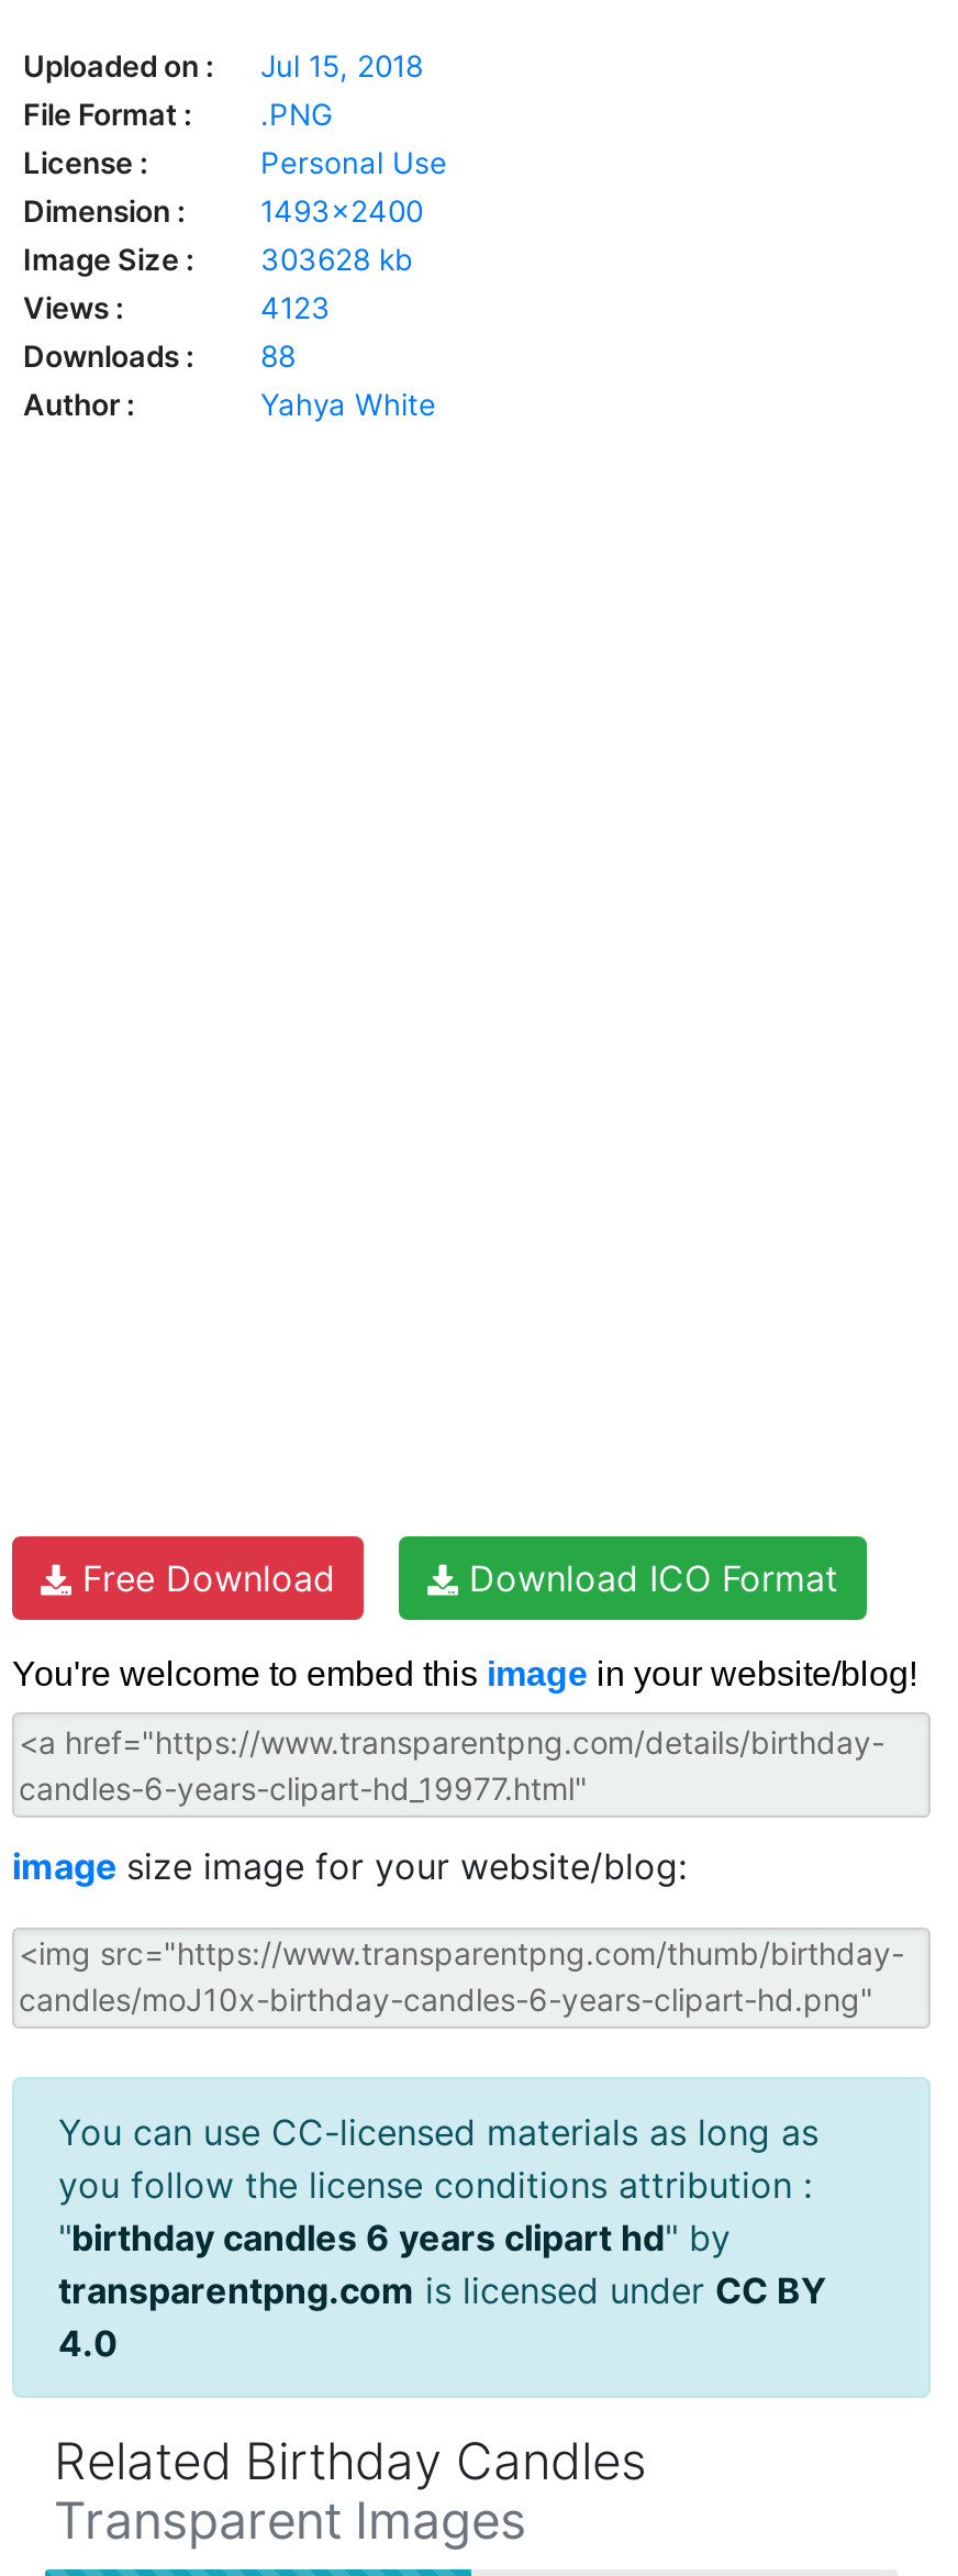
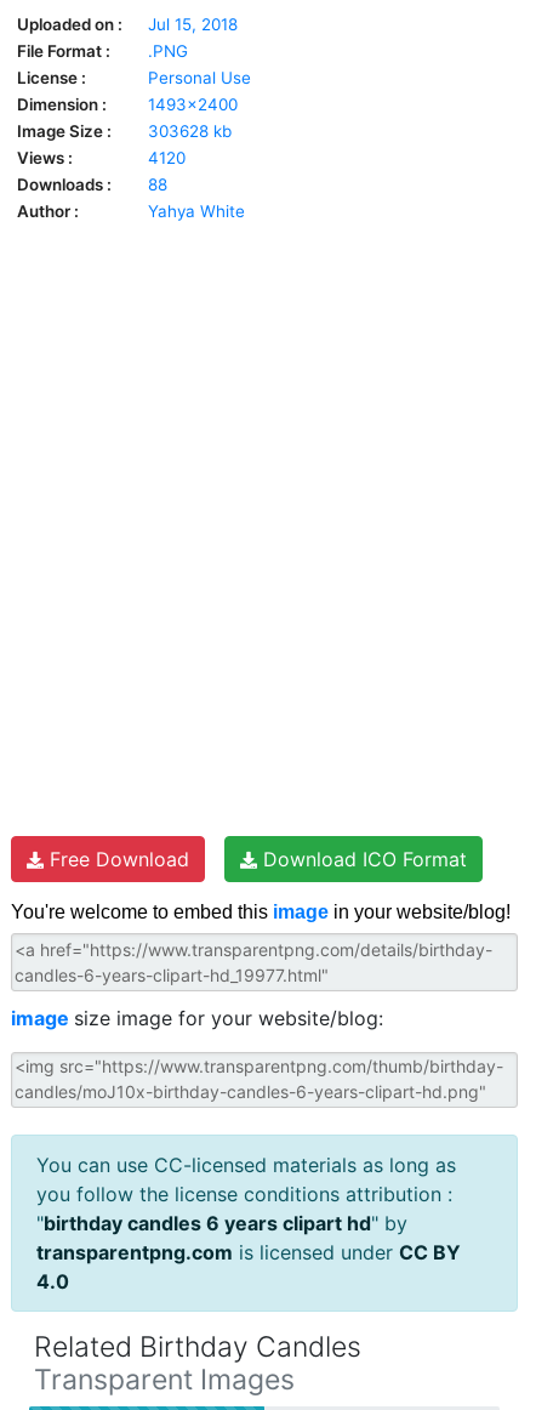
- 4123
+ 4120
